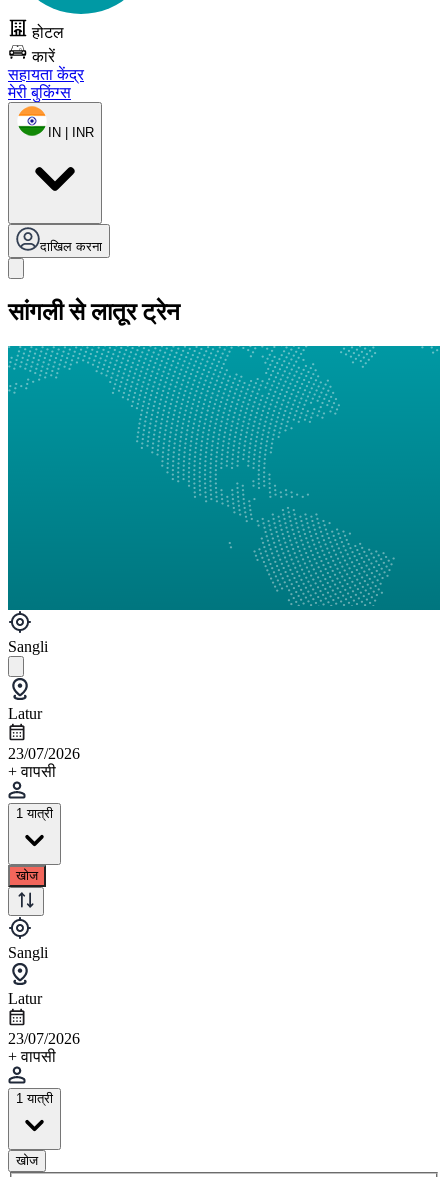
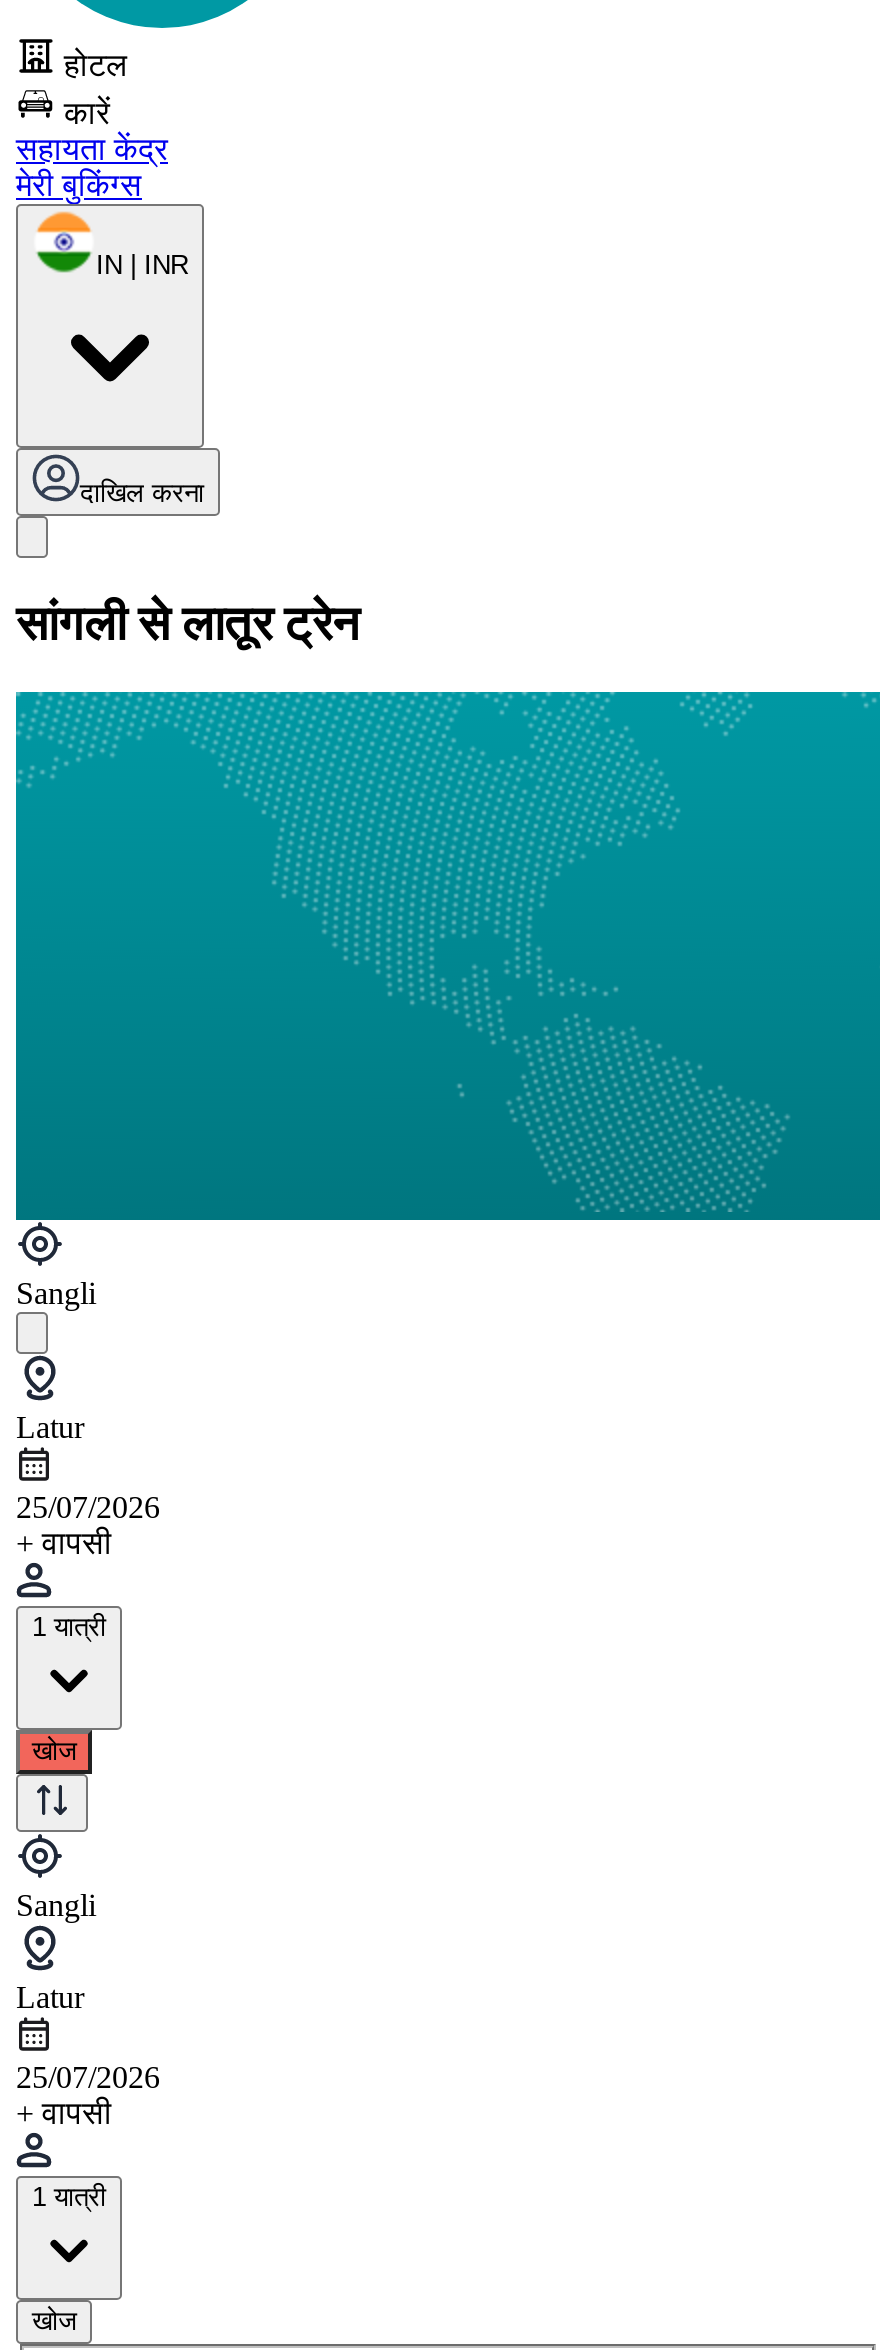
- 23/07/2026
+ 25/07/2026

- 23/07/2026
+ 25/07/2026
